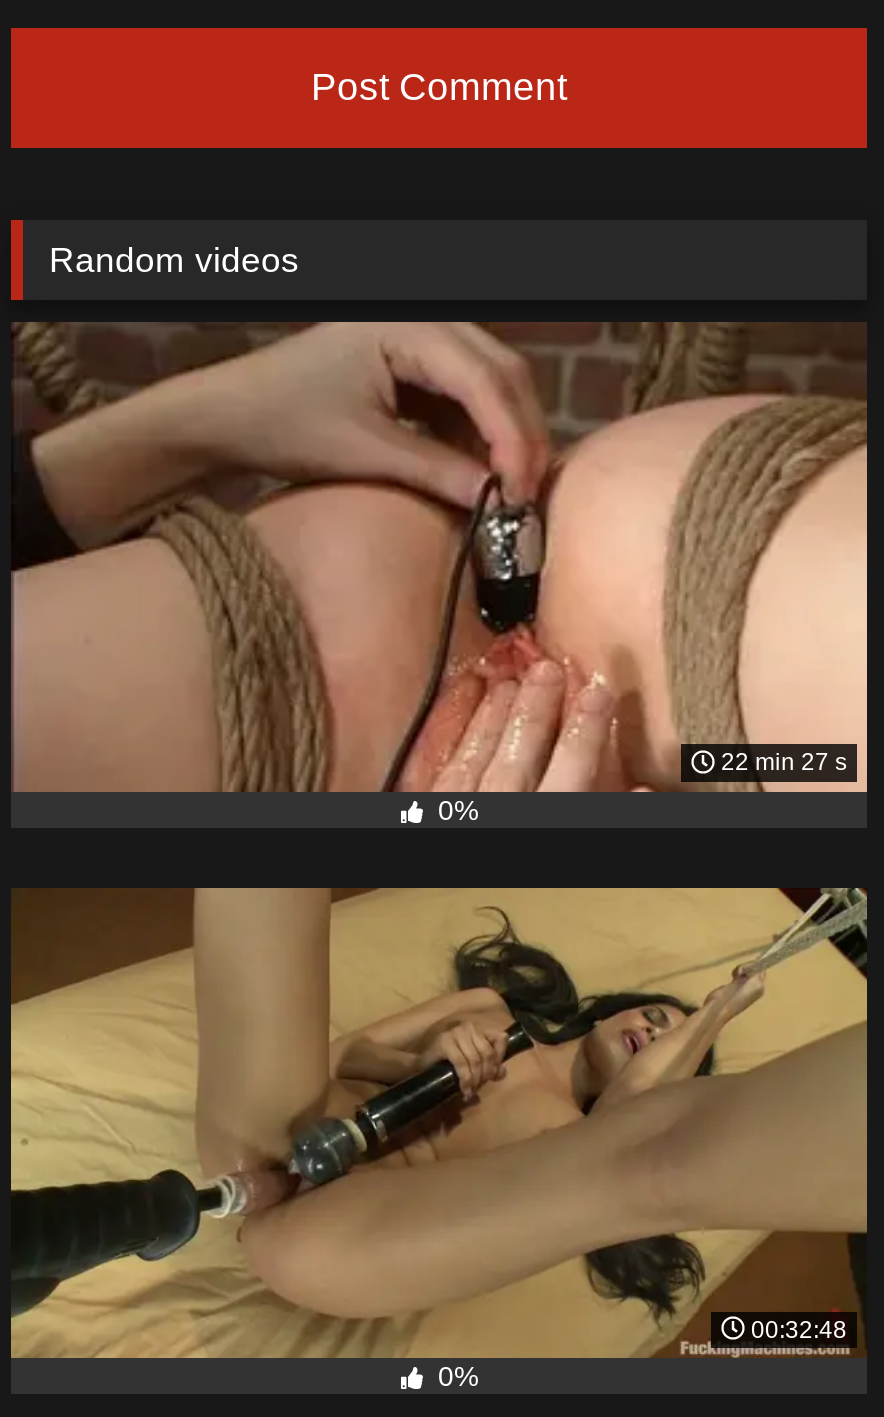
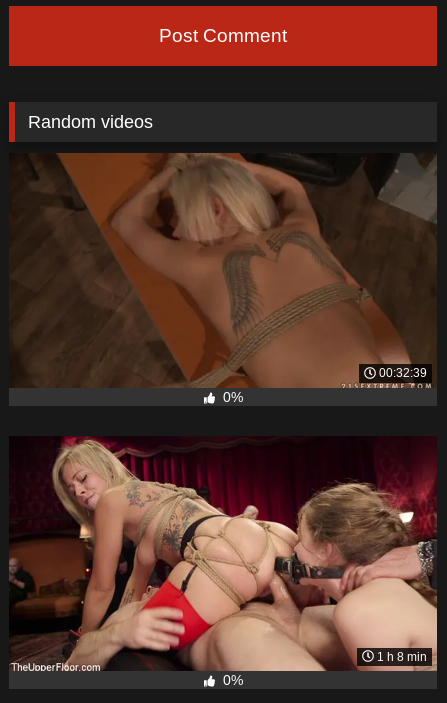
- [image]
- 22 min 27 s
+ [image]
+ 00:32:39

- [image]
- 00:32:48
+ [image]
+ 1 h 8 min
